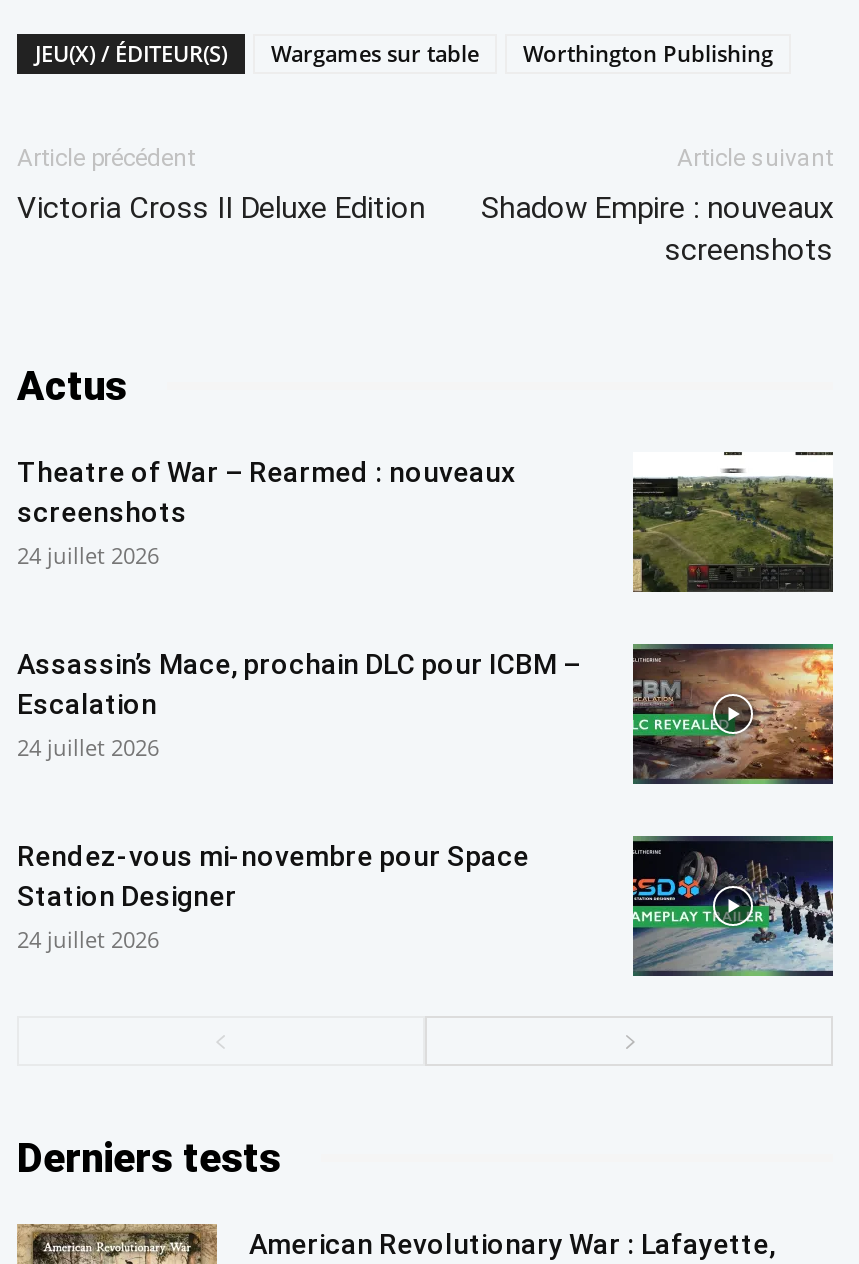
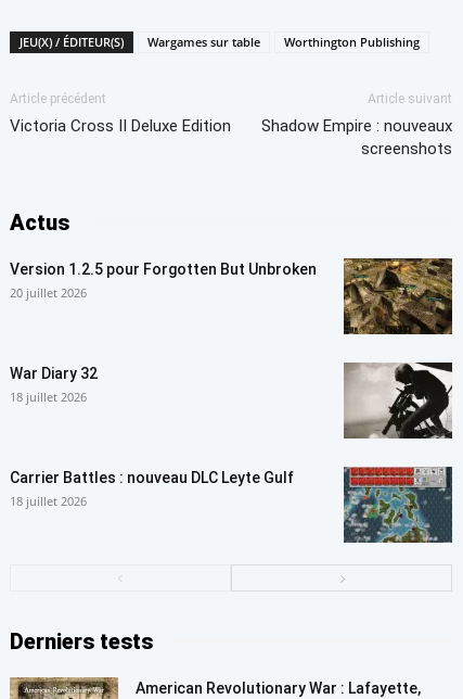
- Theatre of War – Rearmed : nouveaux
- screenshots
- 24 juillet 2026
+ Version 1.2.5 pour Forgotten But Unbroken
+ 20 juillet 2026

- [image]
+ [image]

- Assassin’s Mace, prochain DLC pour ICBM –
- Escalation
- 24 juillet 2026
+ War Diary 32
+ 18 juillet 2026

- [image]
+ [image]

- Rendez-vous mi-novembre pour Space
- Station Designer
- 24 juillet 2026
+ Carrier Battles : nouveau DLC Leyte Gulf
+ 18 juillet 2026

- [image]
+ [image]
